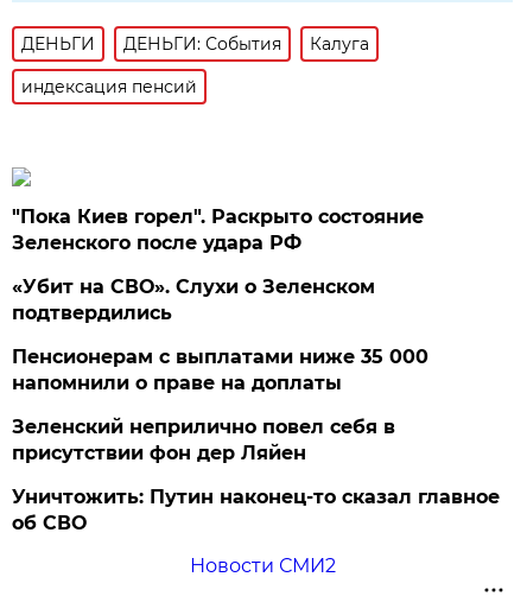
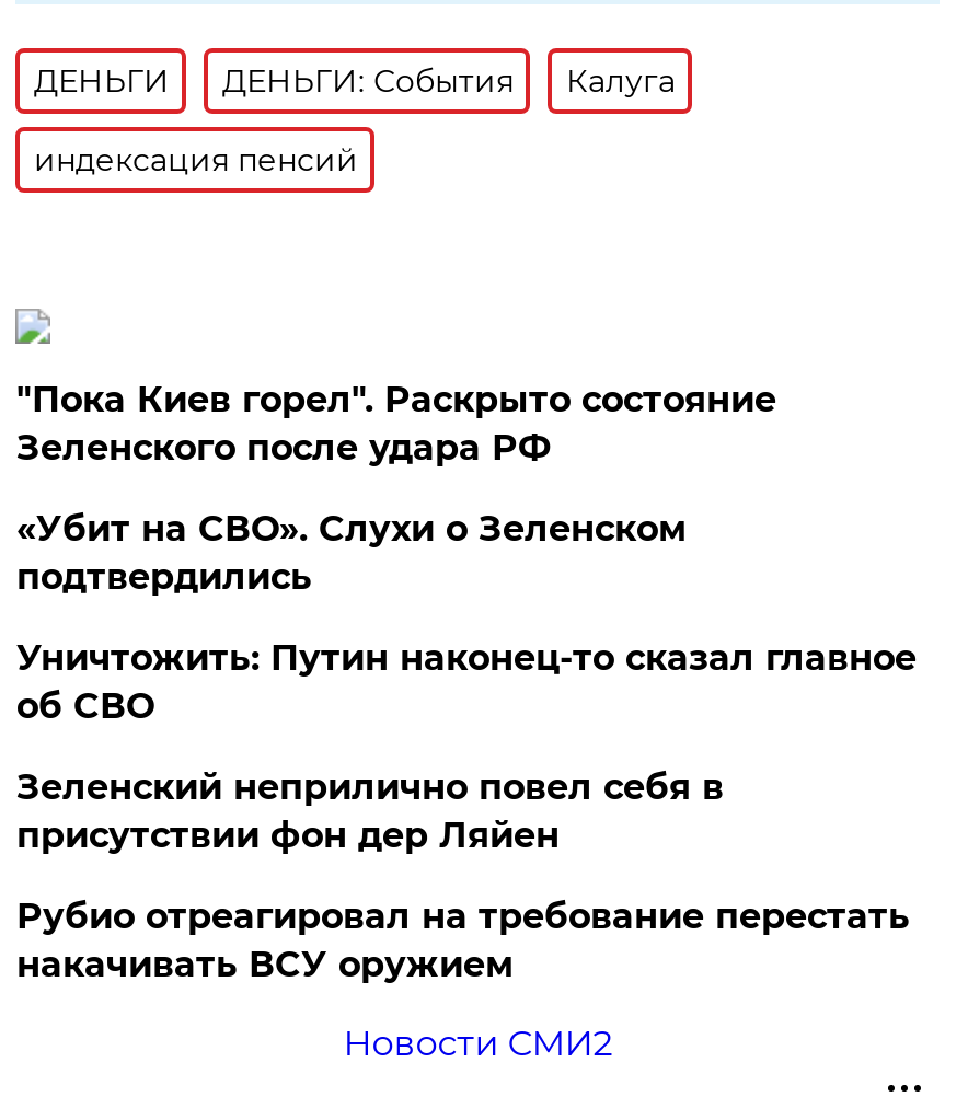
- Пенсионерам с выплатами ниже 35 000
- напомнили о праве на доплаты

+ Рубио отреагировал на требование перестать
+ накачивать ВСУ оружием

moved up: Уничтожить: Путин наконец-то сказал главное | об СВО
